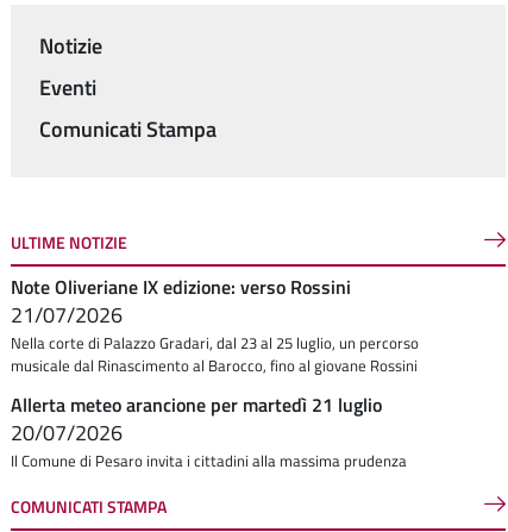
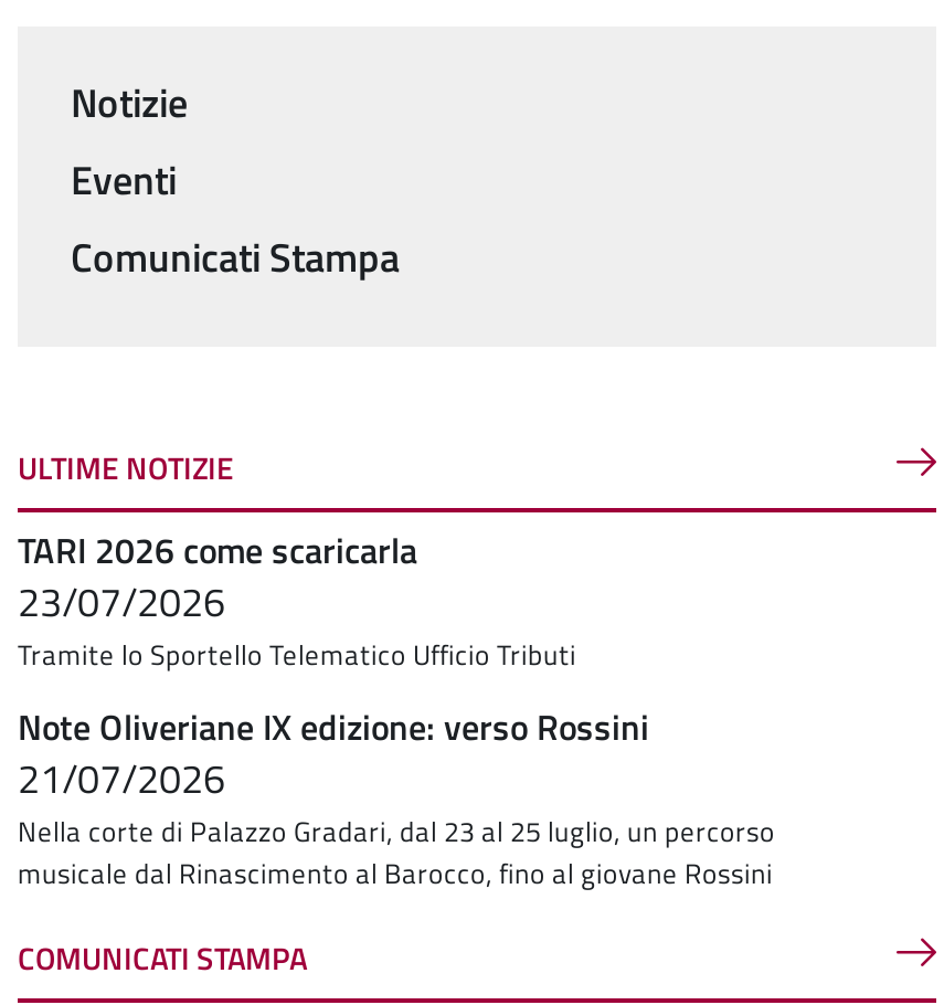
+ TARI 2026 come scaricarla
+ 23/07/2026
+ Tramite lo Sportello Telematico Ufficio Tributi

moved down: Note Oliveriane IX edizione: verso Rossini | 21/07/2026 | Nella corte di Palazzo Gradari, dal 23 al 25 luglio, un percorso | musicale dal Rinascimento al Barocco, fino al giovane Rossini

- Allerta meteo arancione per martedì 21 luglio
- 20/07/2026
- Il Comune di Pesaro invita i cittadini alla massima prudenza
